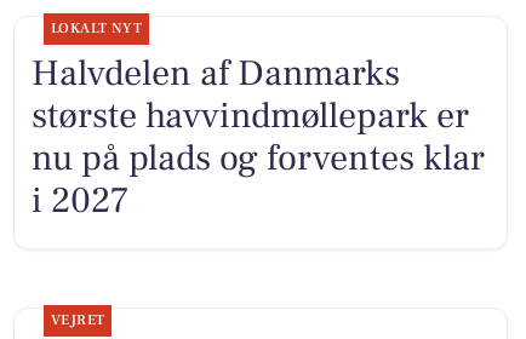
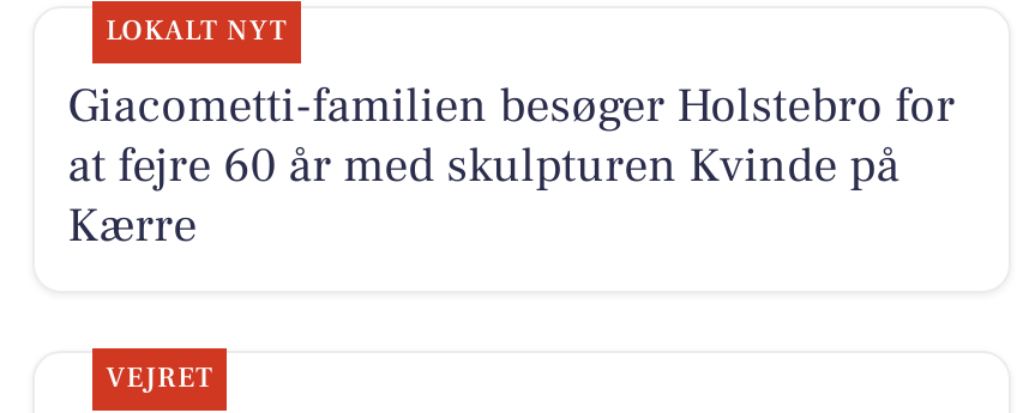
- Halvdelen af Danmarks
- største havvindmøllepark er
- nu på plads og forventes klar
- i 2027
+ Giacometti-familien besøger Holstebro for
+ at fejre 60 år med skulpturen Kvinde på
+ Kærre
